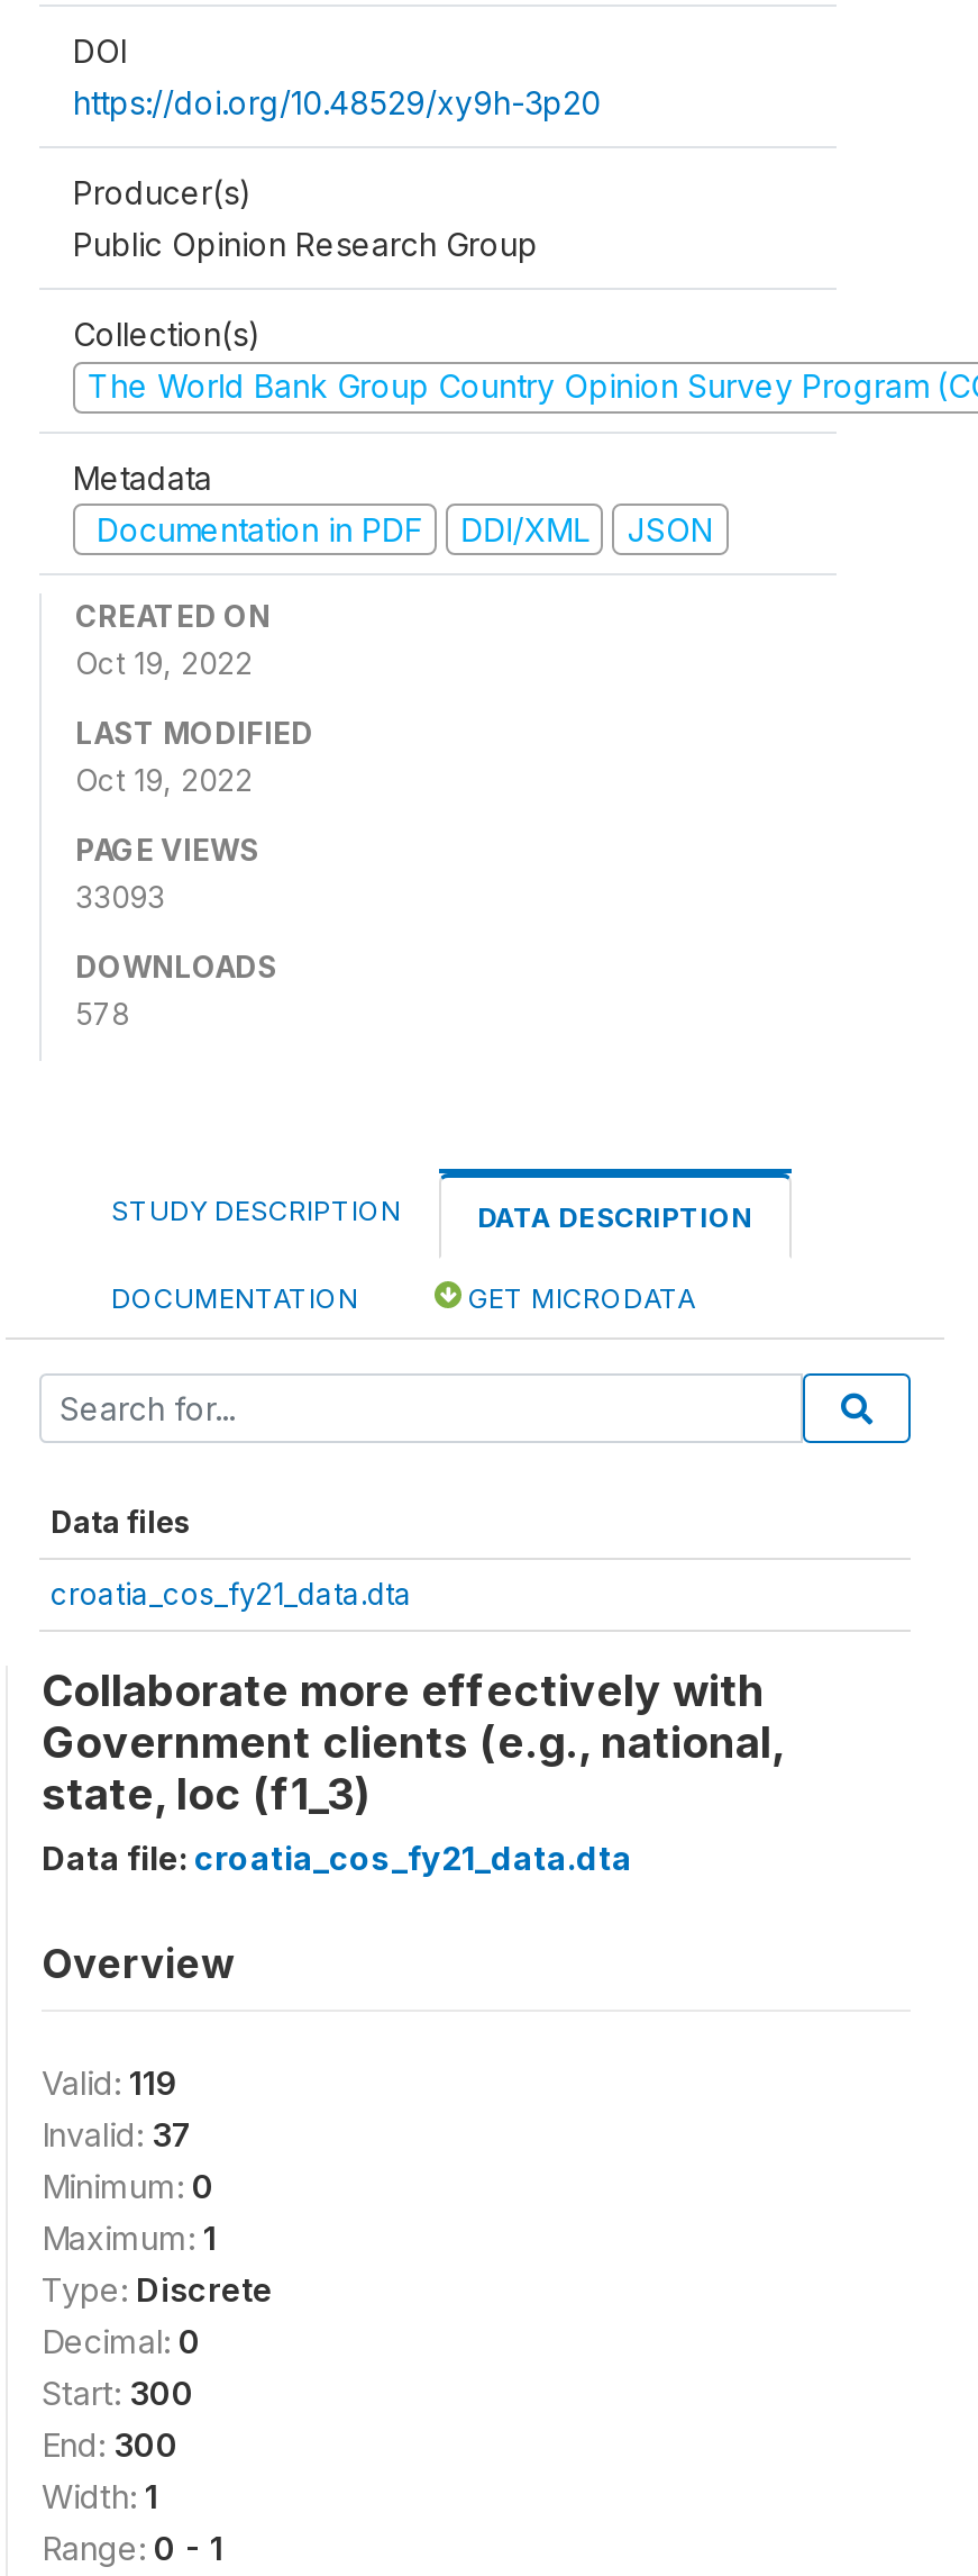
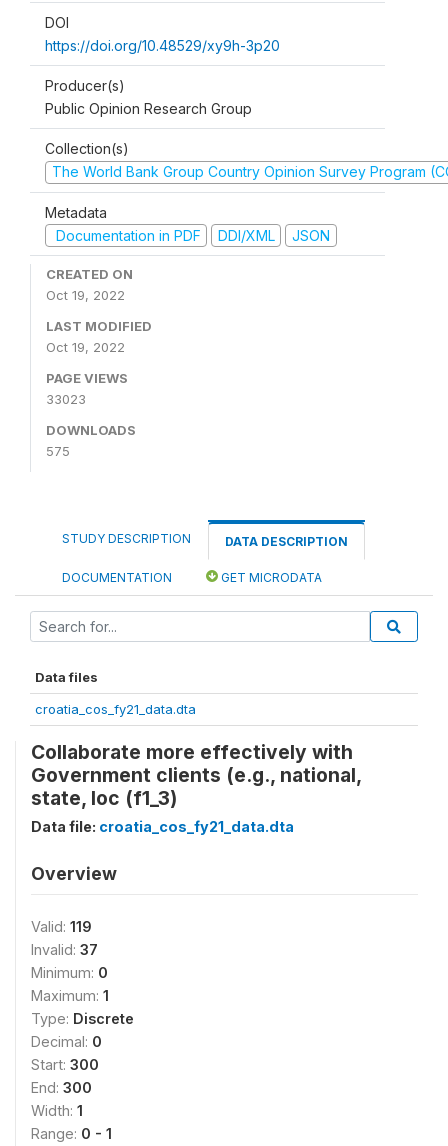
- 33093
+ 33023

- 578
+ 575
